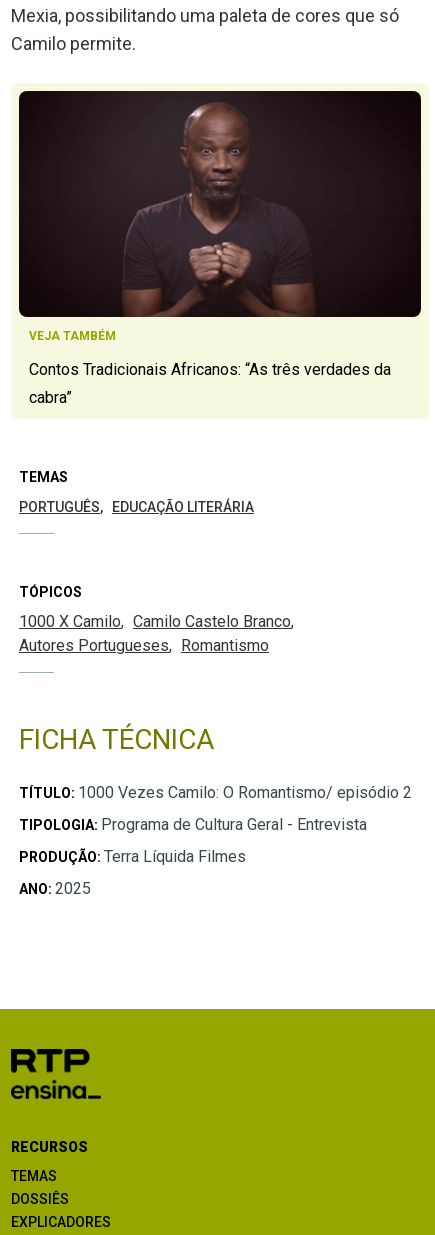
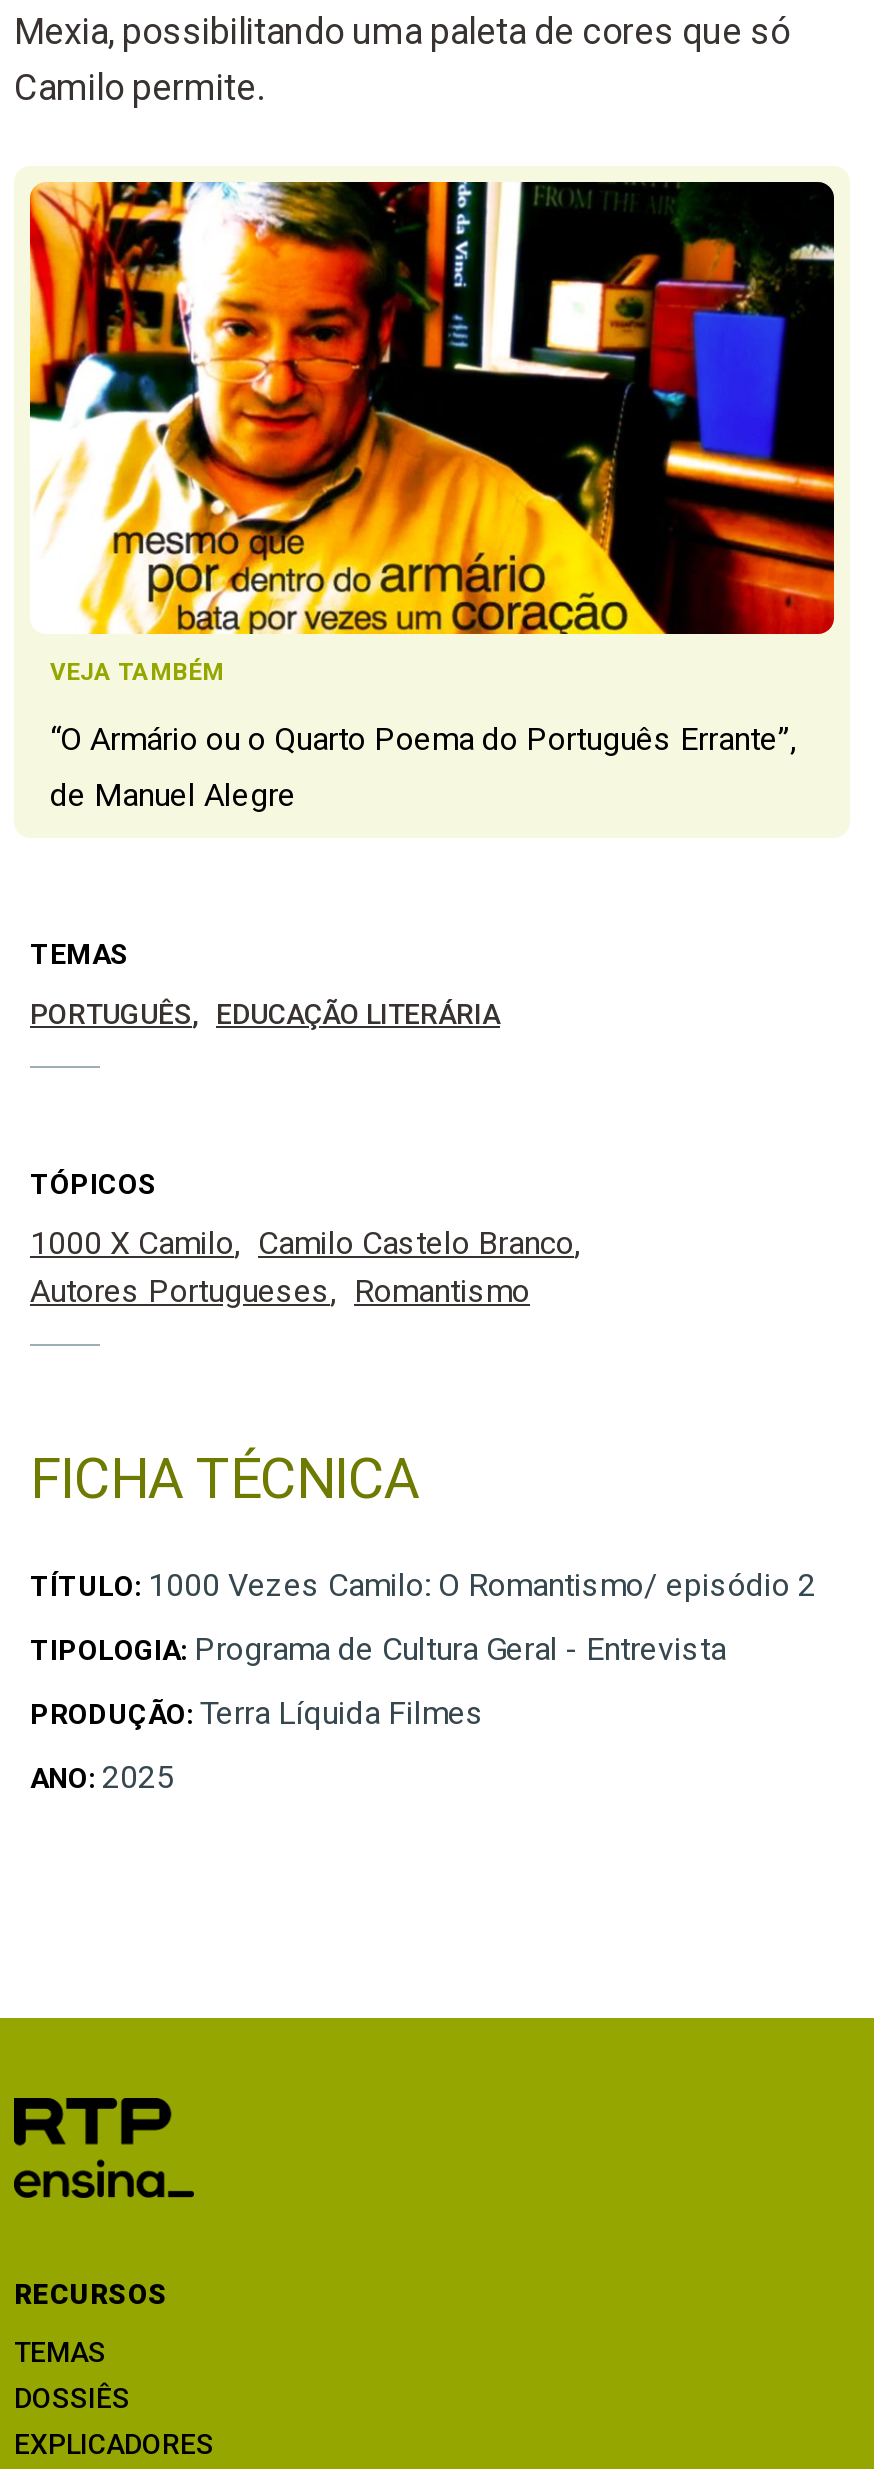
- [image]
+ [image]

- Contos Tradicionais Africanos: “As três verdades da
+ “O Armário ou o Quarto Poema do Português Errante”,

- cabra”
+ de Manuel Alegre
